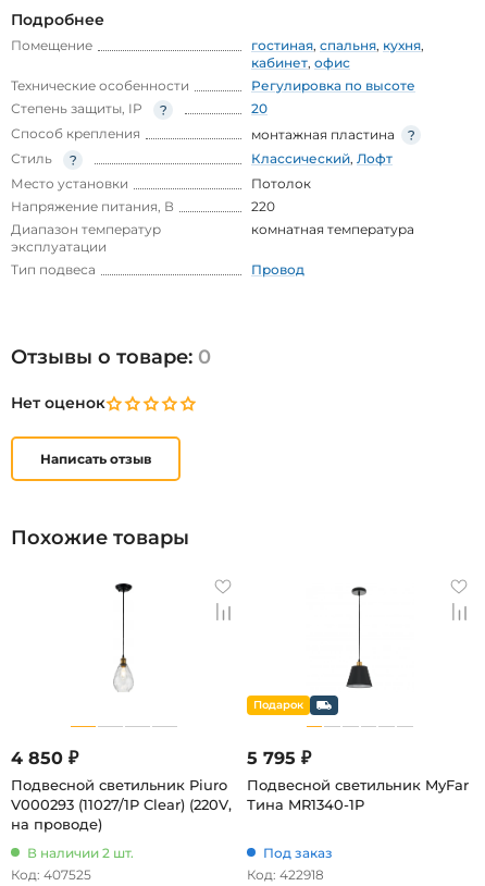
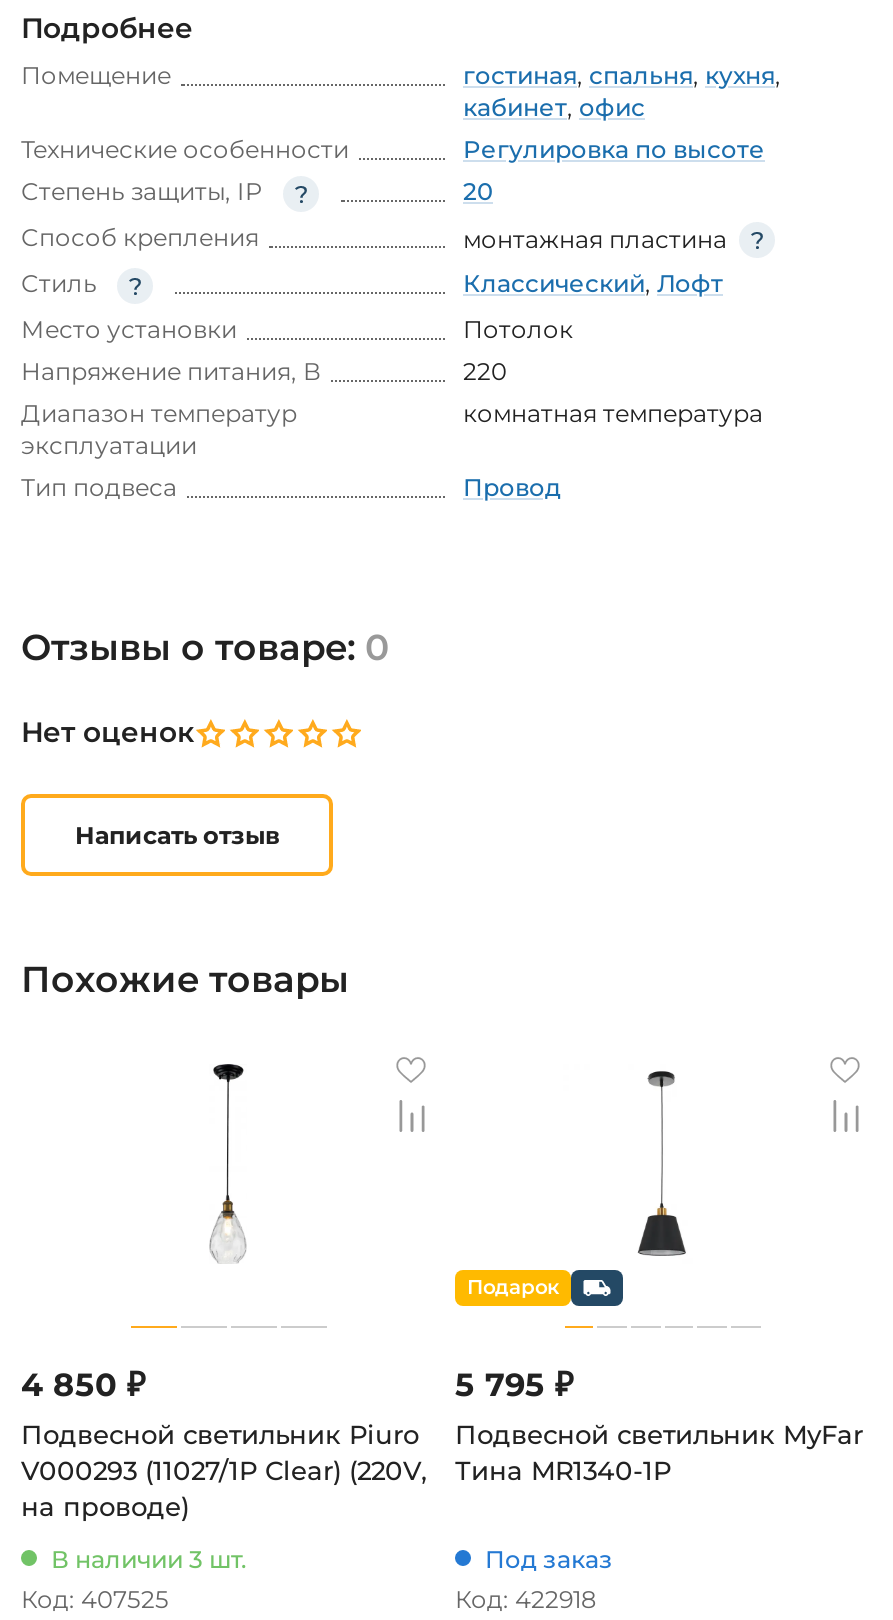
- В наличии 2 шт.
+ В наличии 3 шт.
